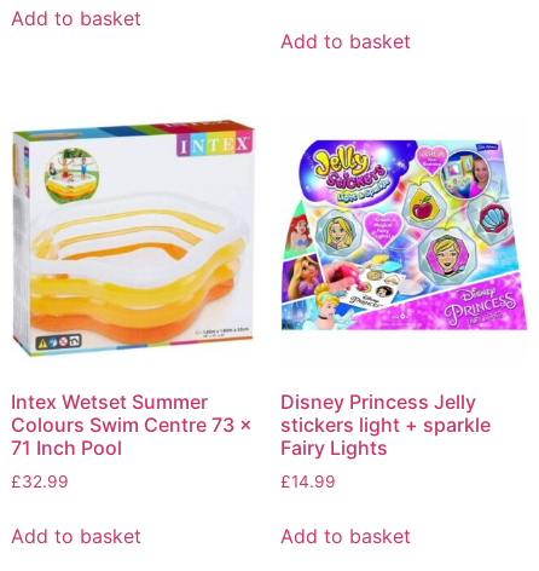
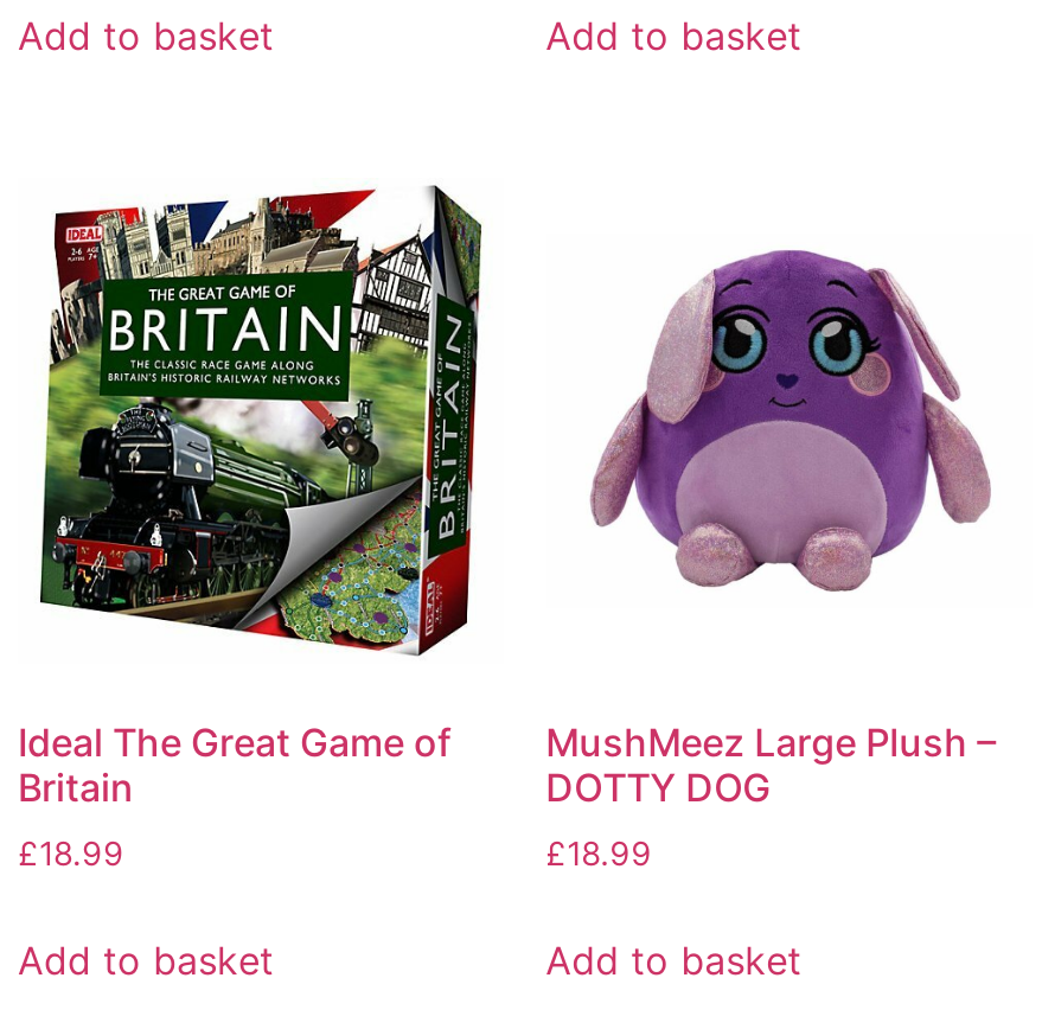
- [image]
- Intex Wetset Summer
- Colours Swim Centre 73 x
- 71 Inch Pool
+ [image]
+ Ideal The Great Game of
+ Britain

- [image]
+ [image]

- Disney Princess Jelly
- stickers light + sparkle
- Fairy Lights
+ MushMeez Large Plush –
+ DOTTY DOG

- £32.99
+ £18.99

- £14.99
+ £18.99
